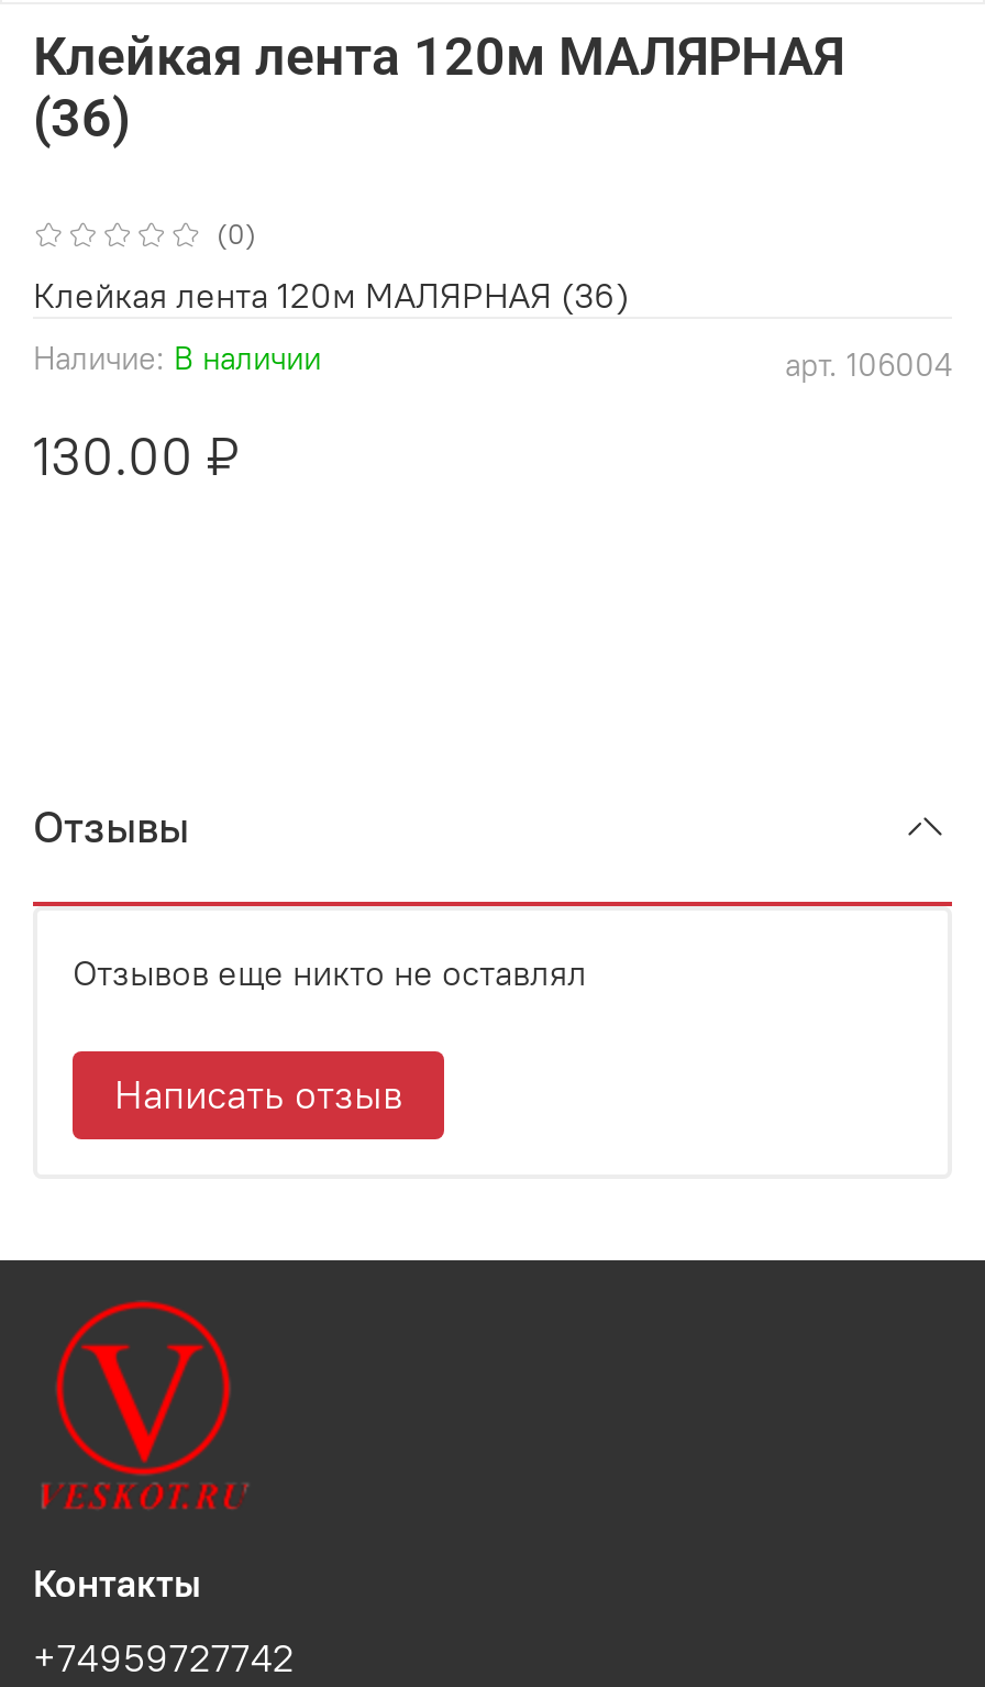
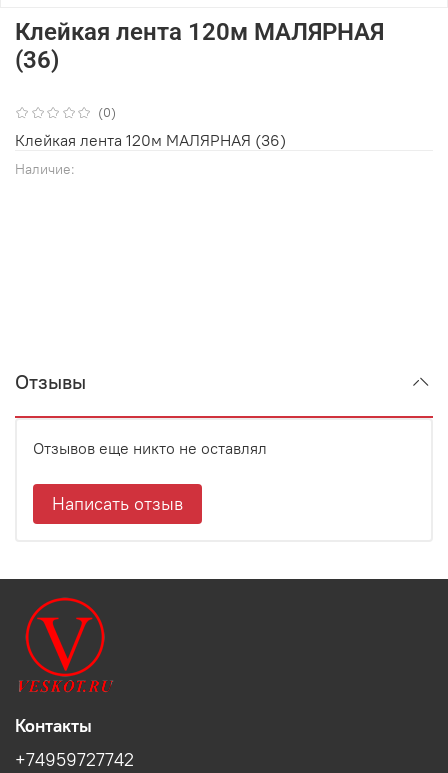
- арт. 106004
- Наличие: В наличии
+ Наличие:

- 130.00 ₽
